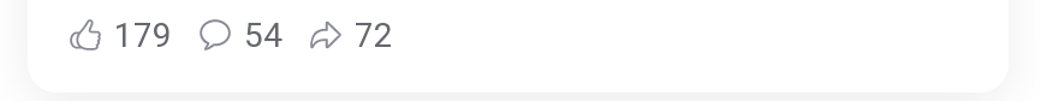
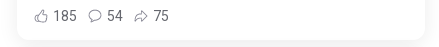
- 179
+ 185

- 72
+ 75
